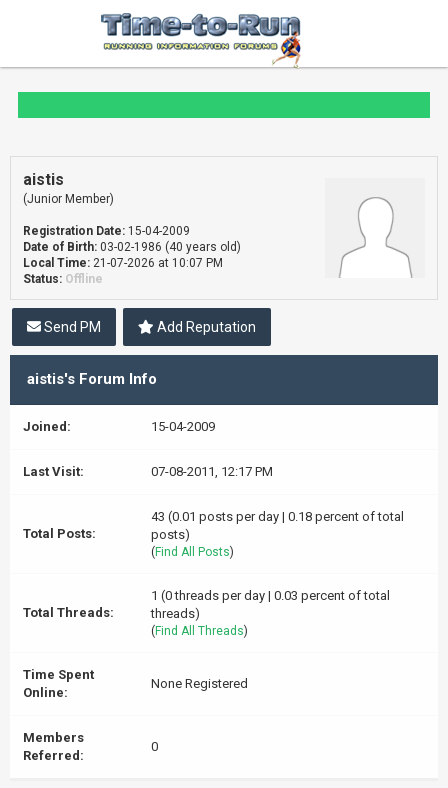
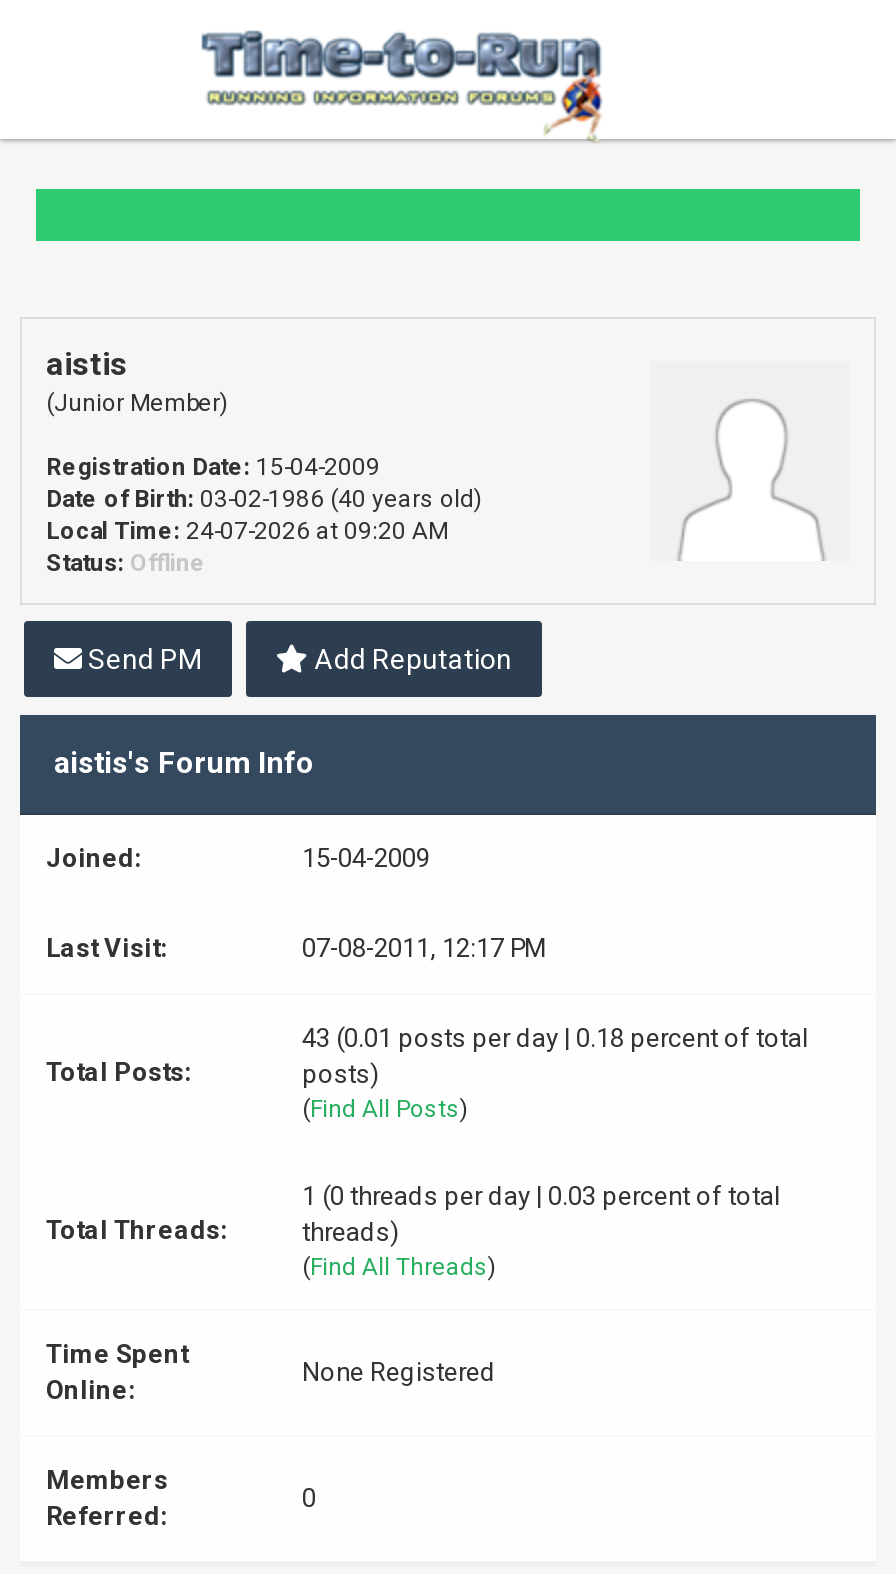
- Local Time: 21-07-2026 at 10:07 PM
+ Local Time: 24-07-2026 at 09:20 AM
